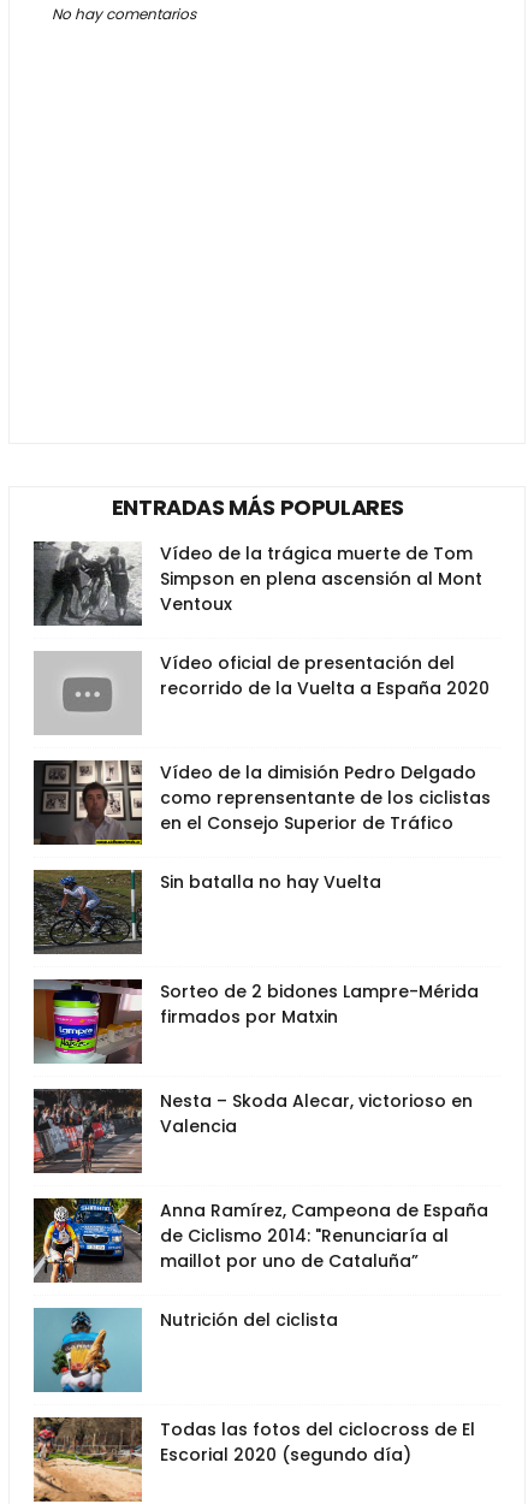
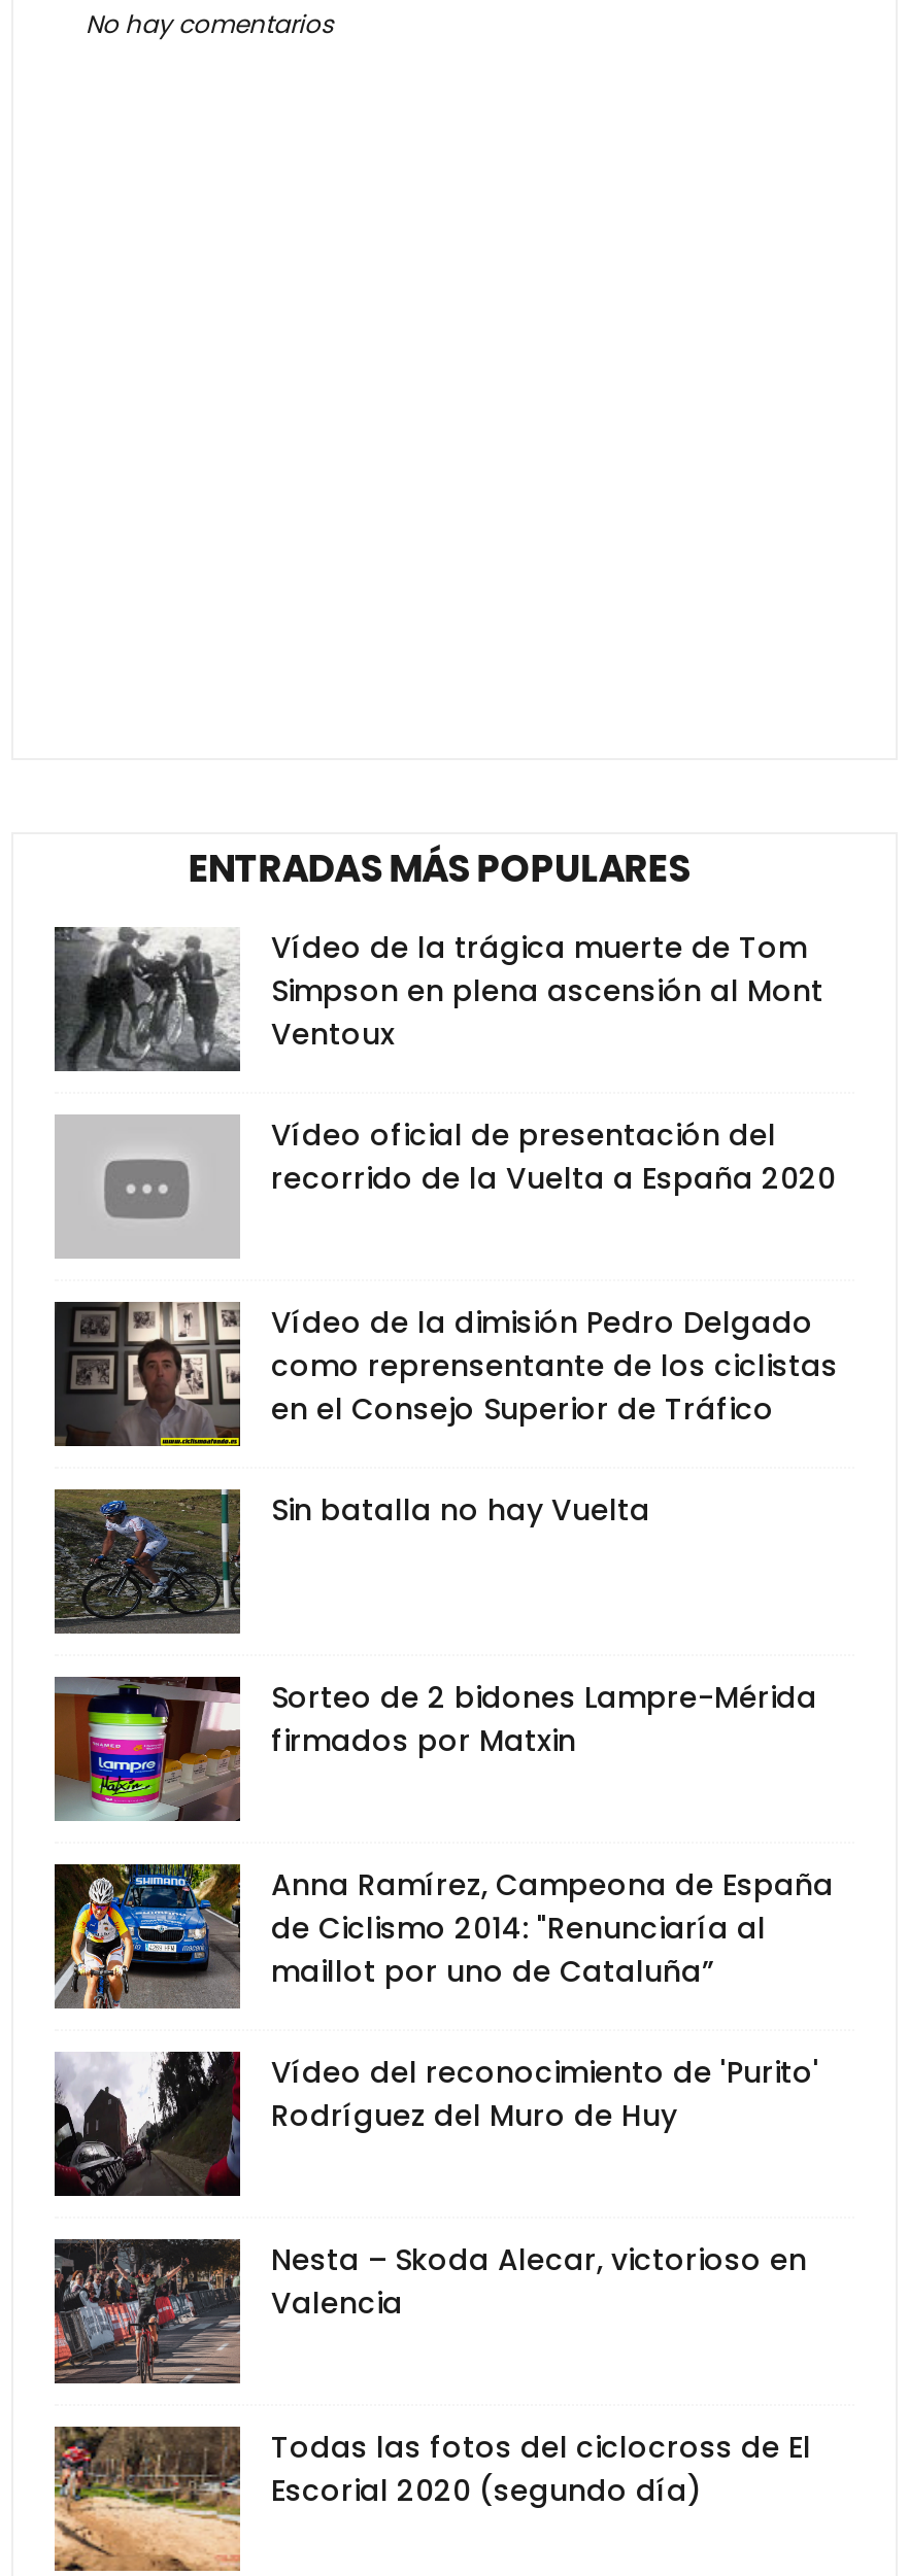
moved down: [image] | Nesta – Skoda Alecar, victorioso en | Valencia

moved up: [image] | Anna Ramírez, Campeona de España | de Ciclismo 2014: "Renunciaría al | maillot por uno de Cataluña”

- [image]
- Nutrición del ciclista
+ [image]
+ Vídeo del reconocimiento de 'Purito'
+ Rodríguez del Muro de Huy
